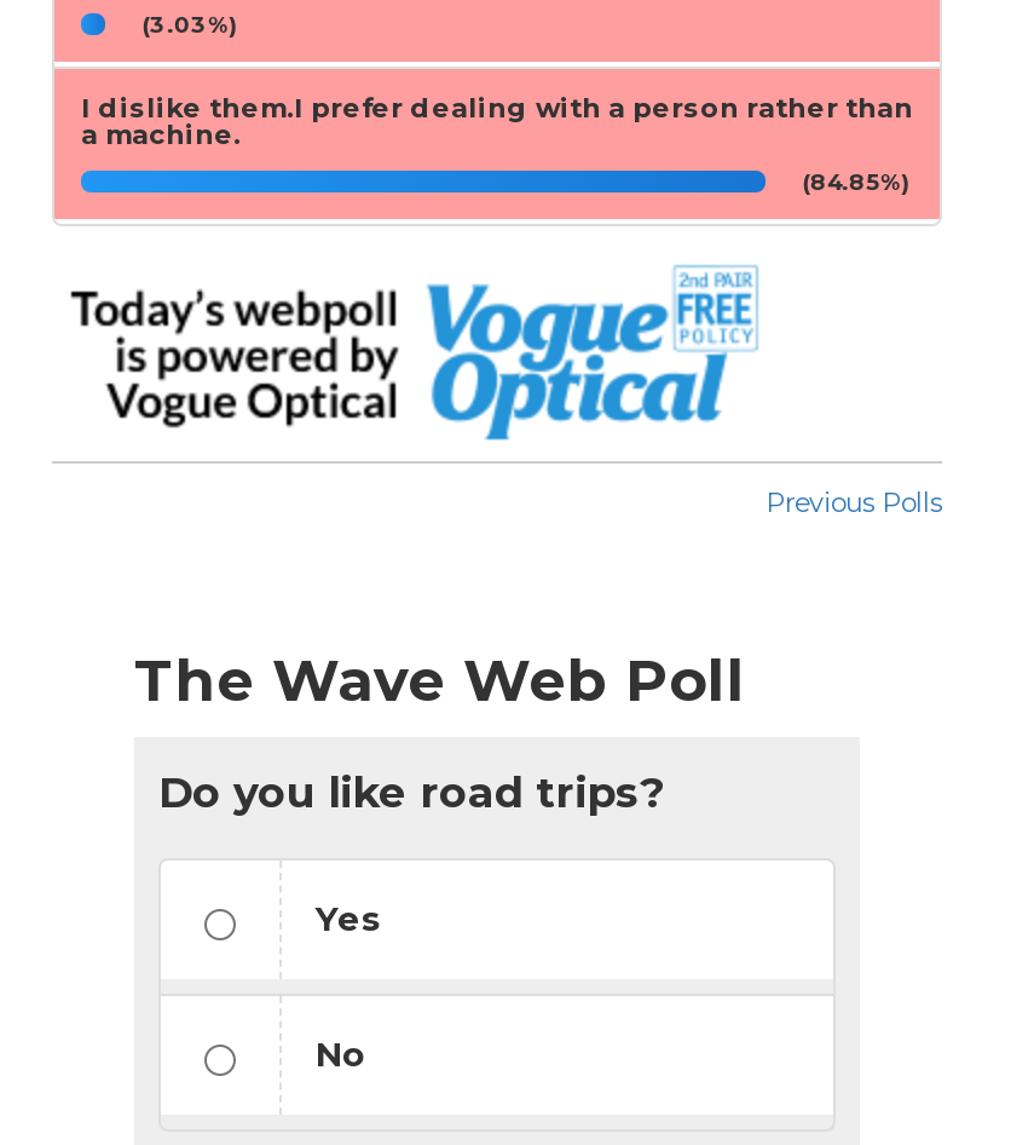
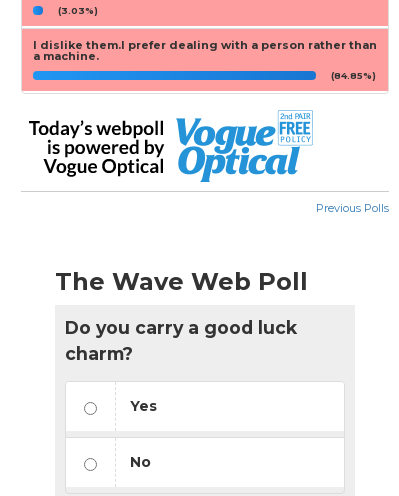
- Do you like road trips?
+ Do you carry a good luck
+ charm?
